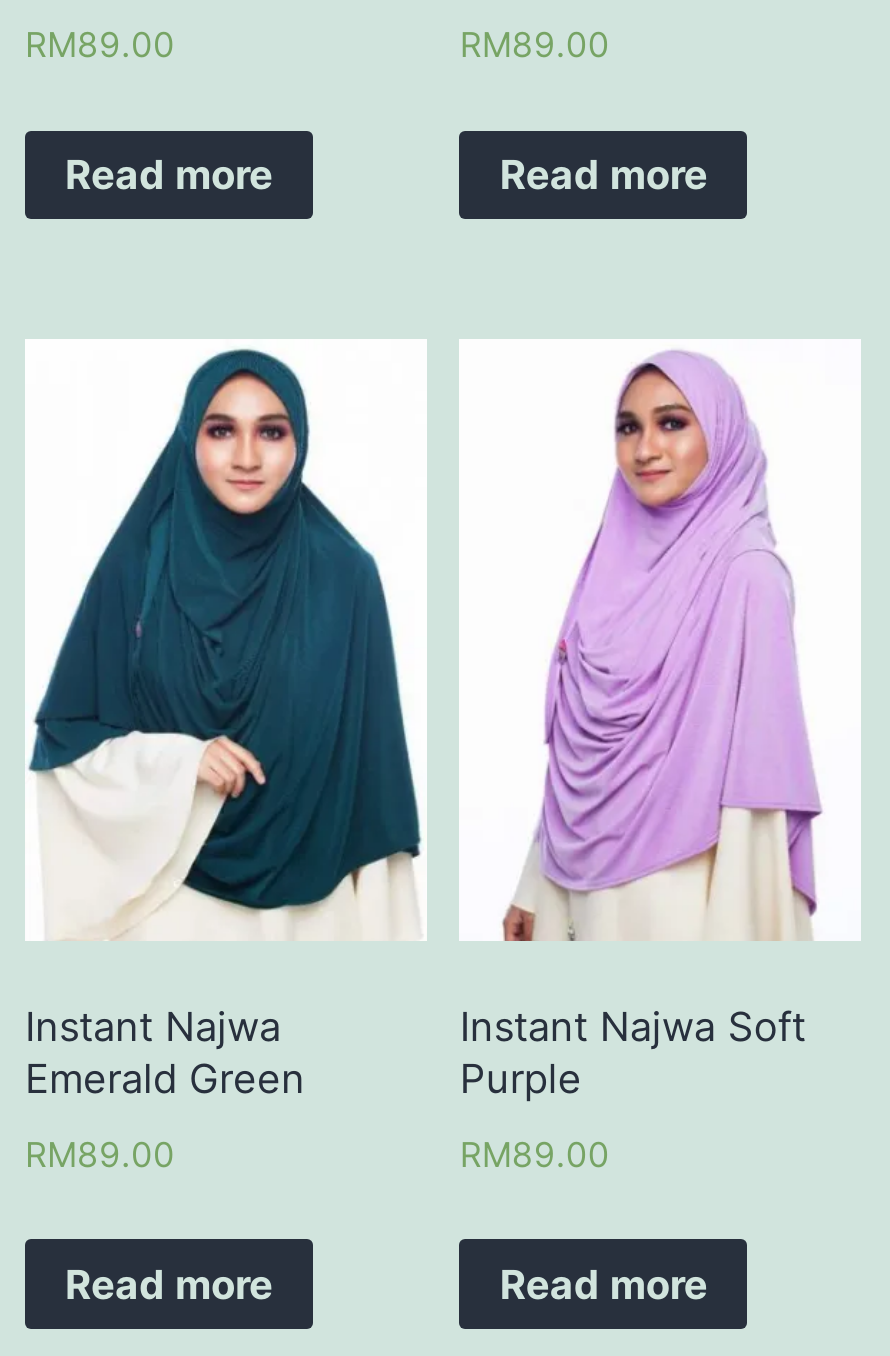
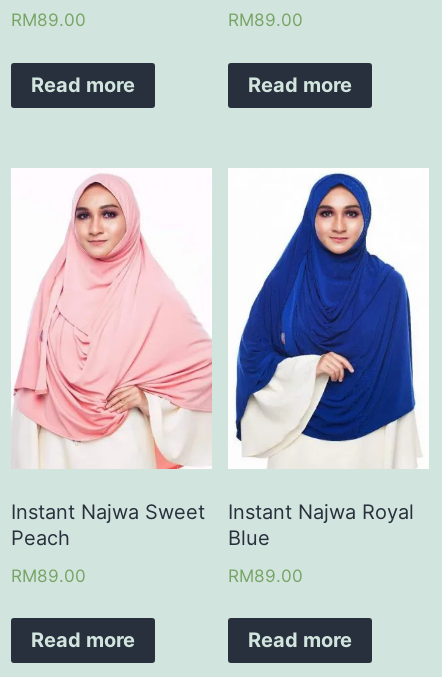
- [image]
- Instant Najwa
- Emerald Green
+ [image]
+ Instant Najwa Sweet
+ Peach

- [image]
- Instant Najwa Soft
- Purple
+ [image]
+ Instant Najwa Royal
+ Blue
